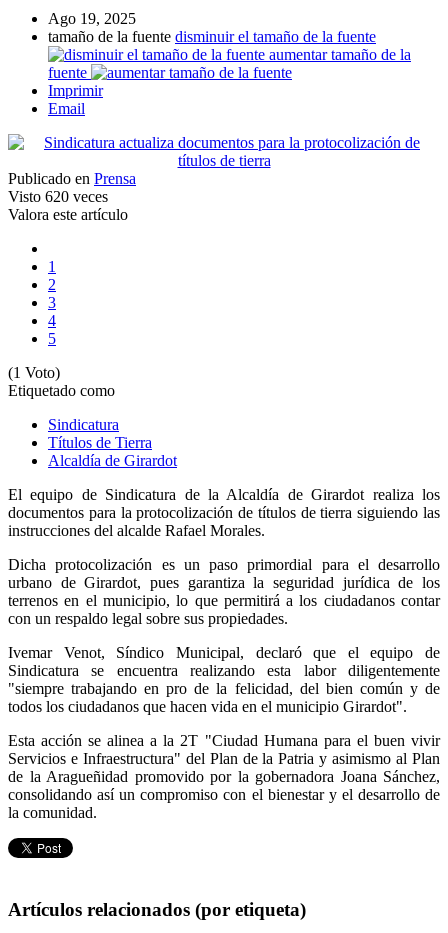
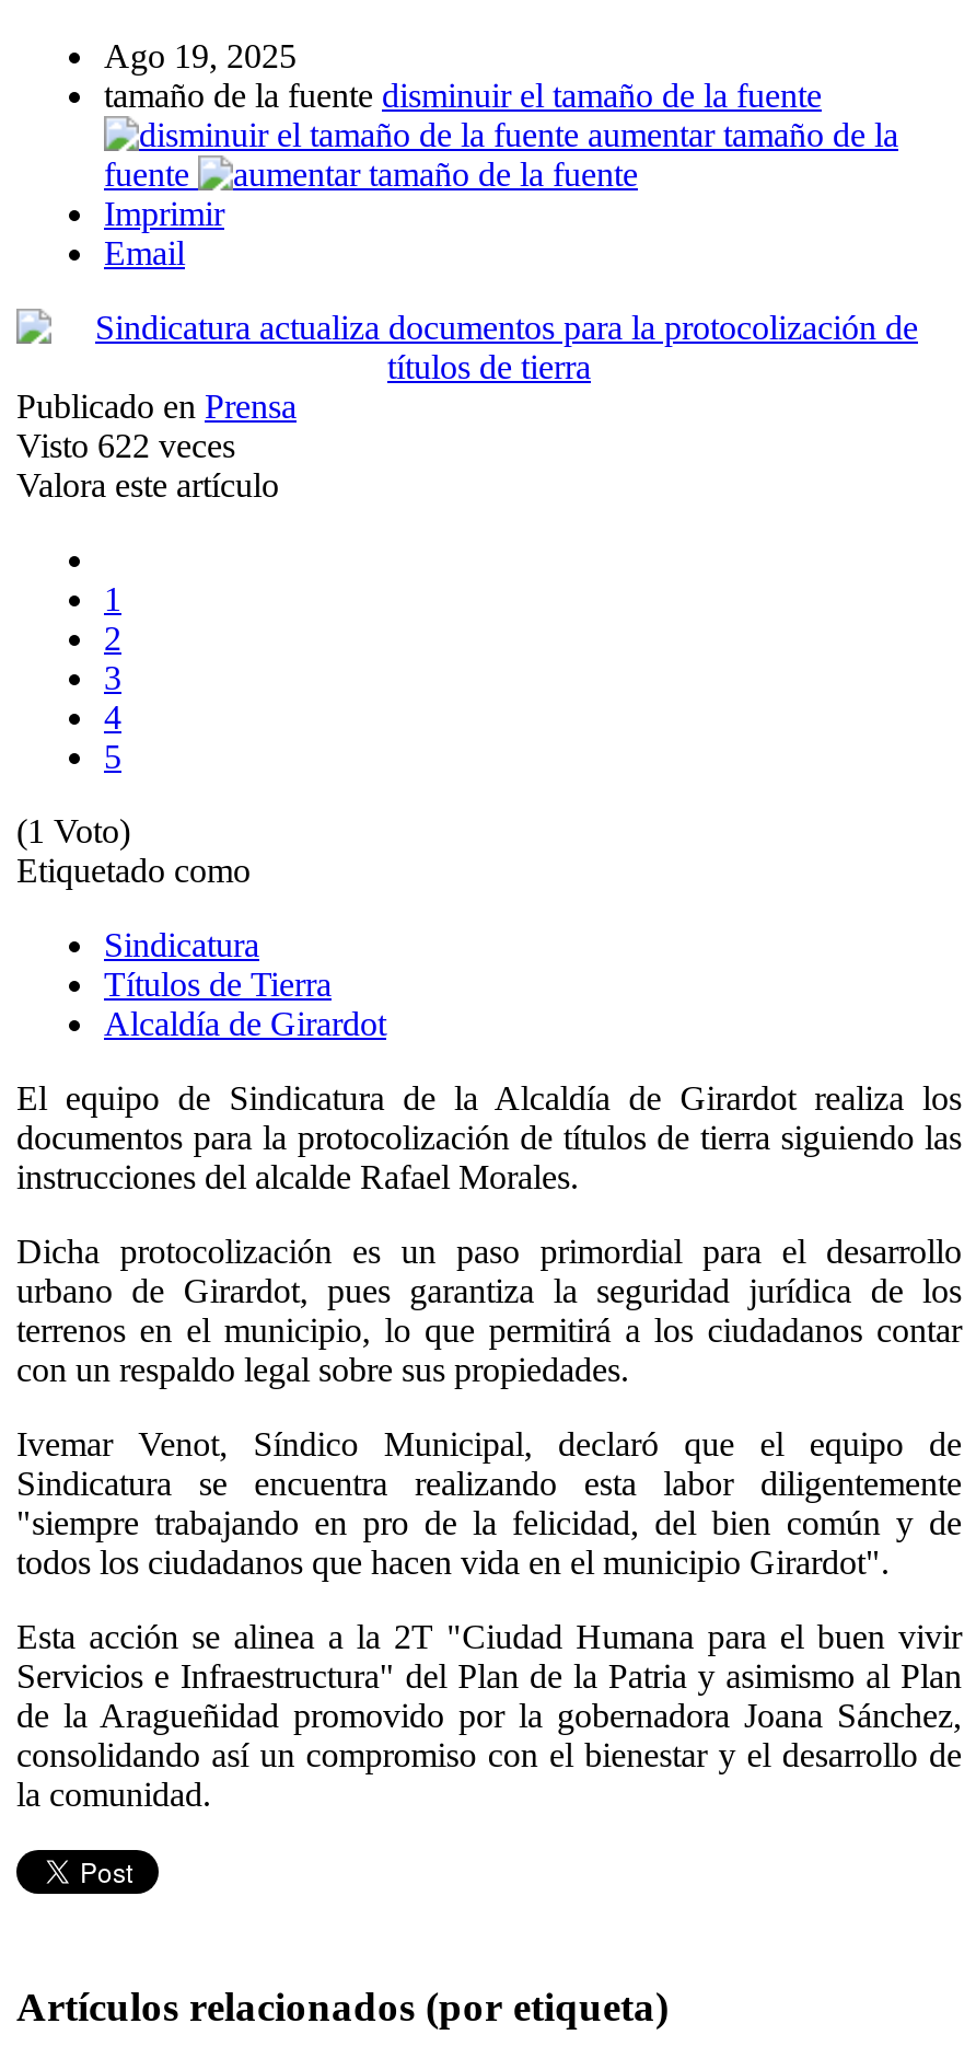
- Visto 620 veces
+ Visto 622 veces
